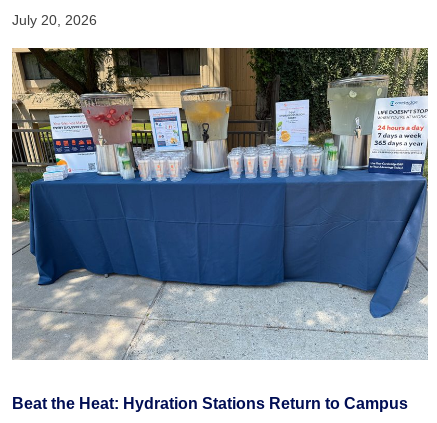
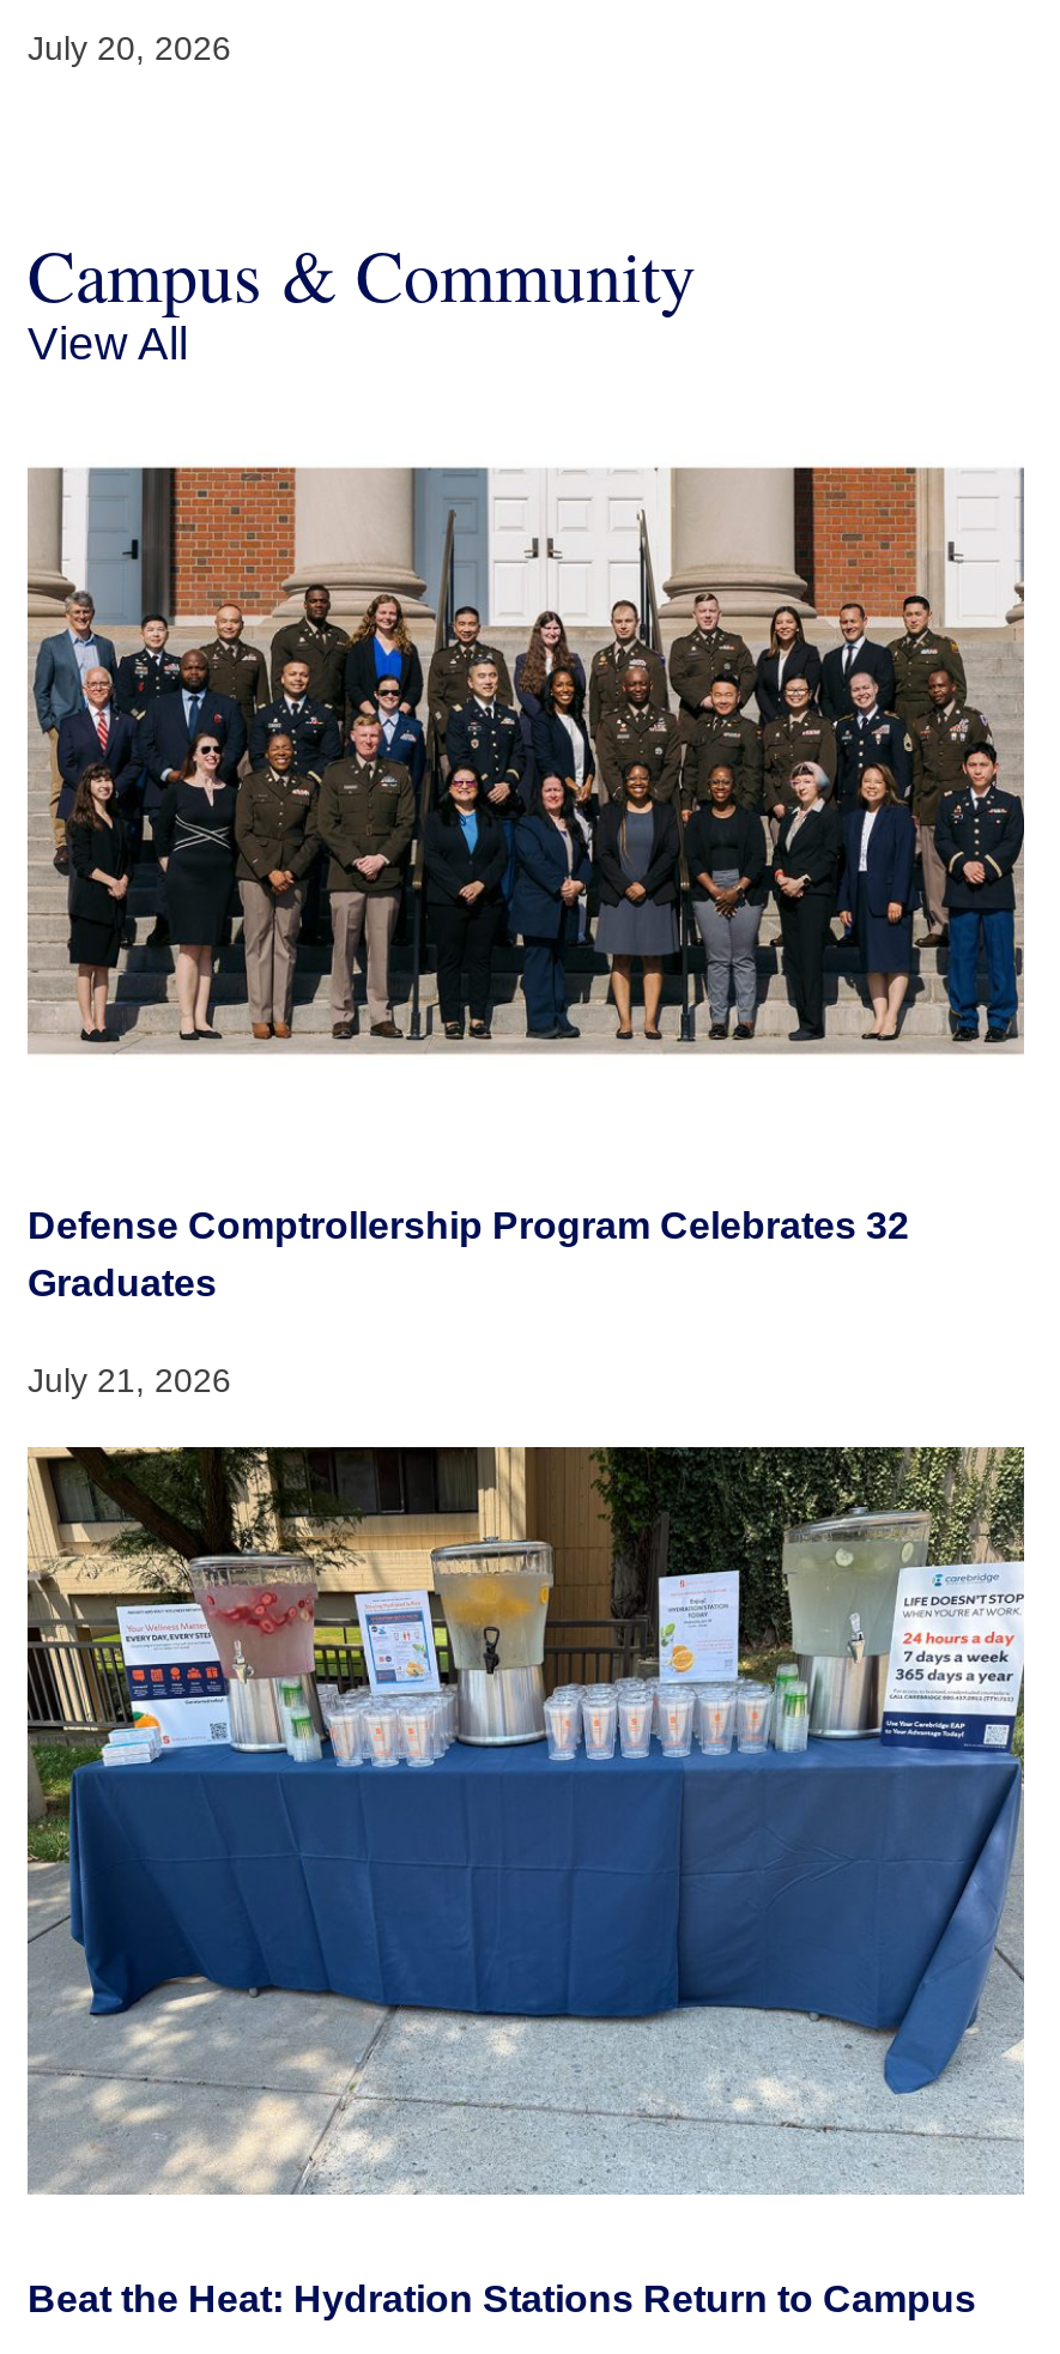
+ [image]

+ Campus & Community
+ View All

+ Defense Comptrollership Program Celebrates 32
+ Graduates
+ July 21, 2026
